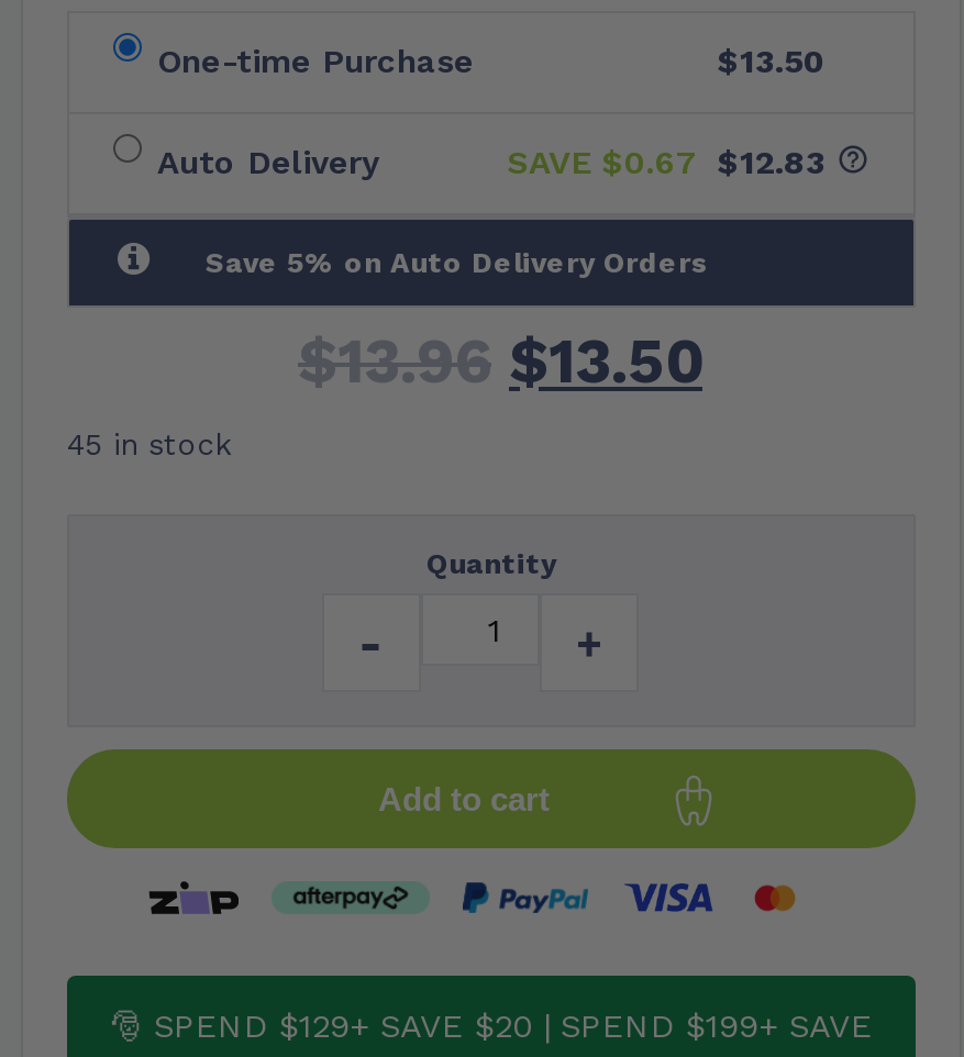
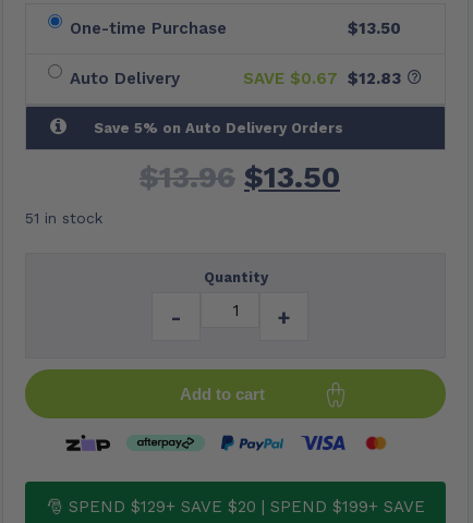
- 45 in stock
+ 51 in stock
